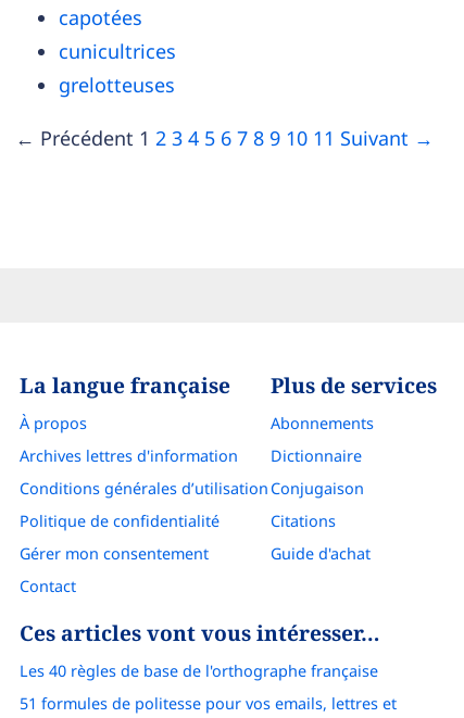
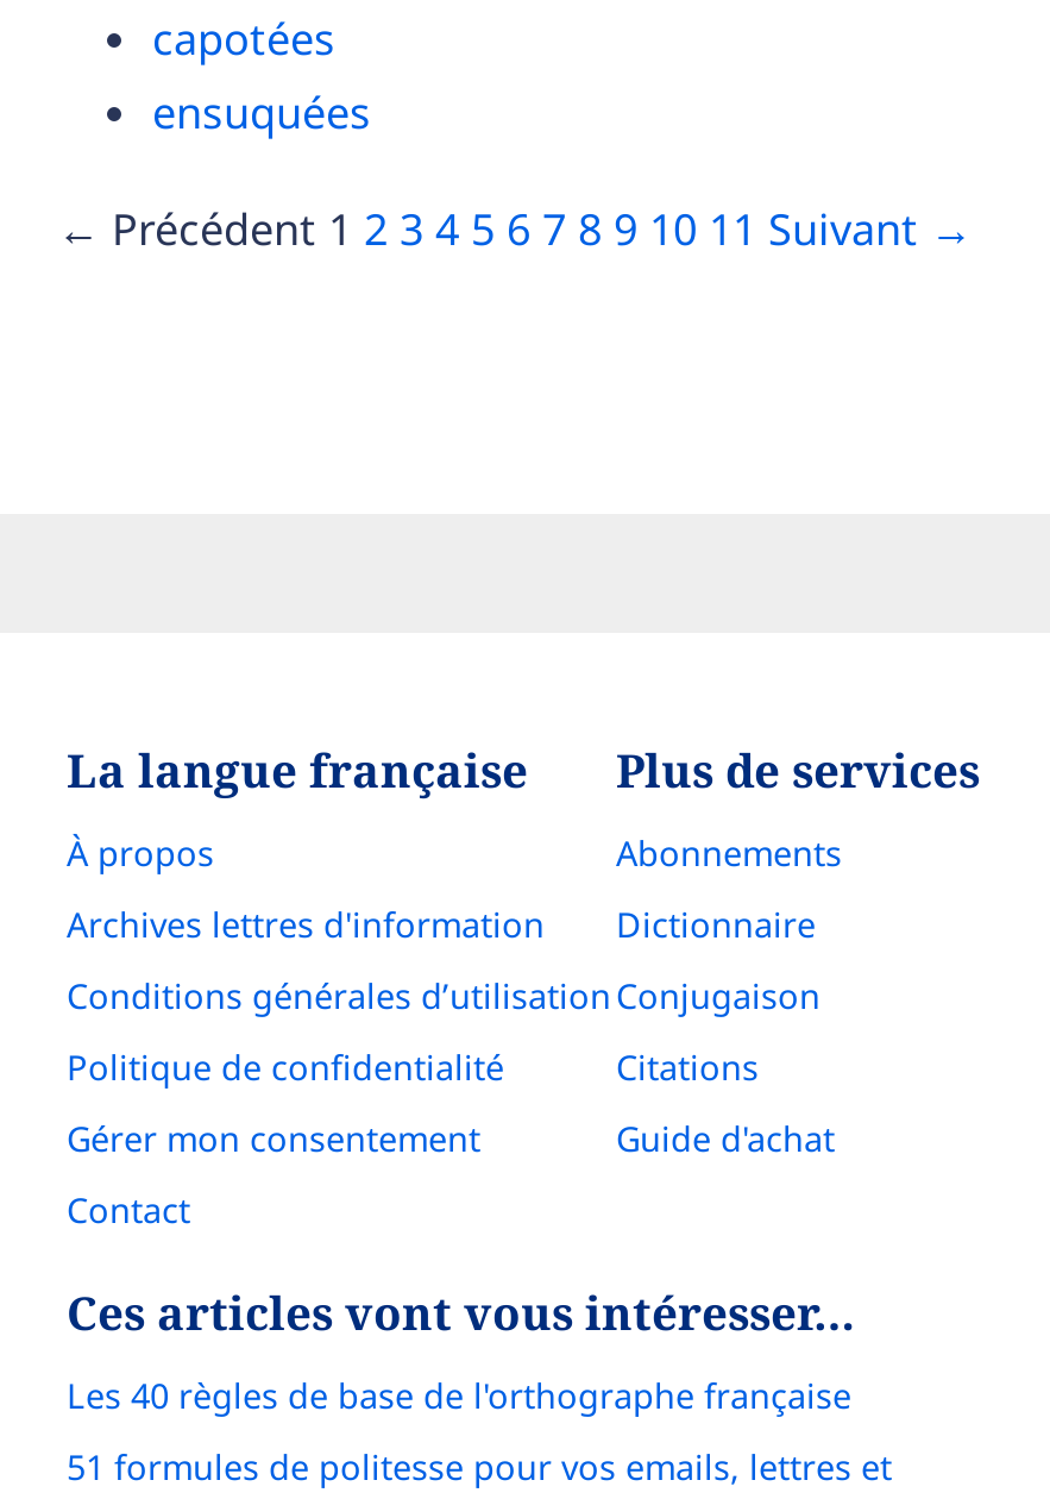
- cunicultrices
- grelotteuses
+ ensuquées
